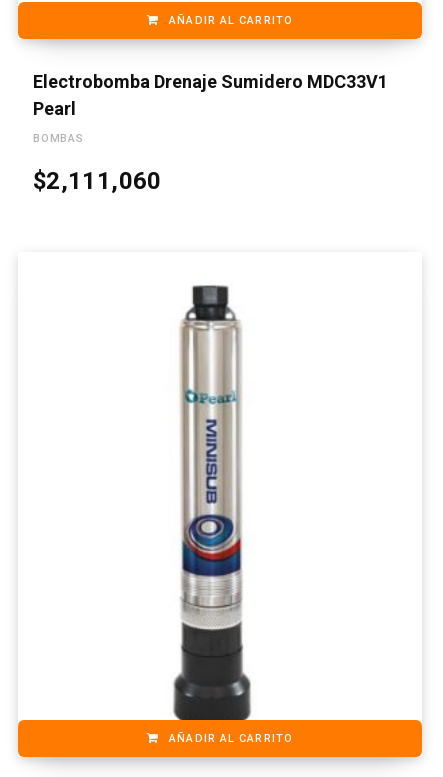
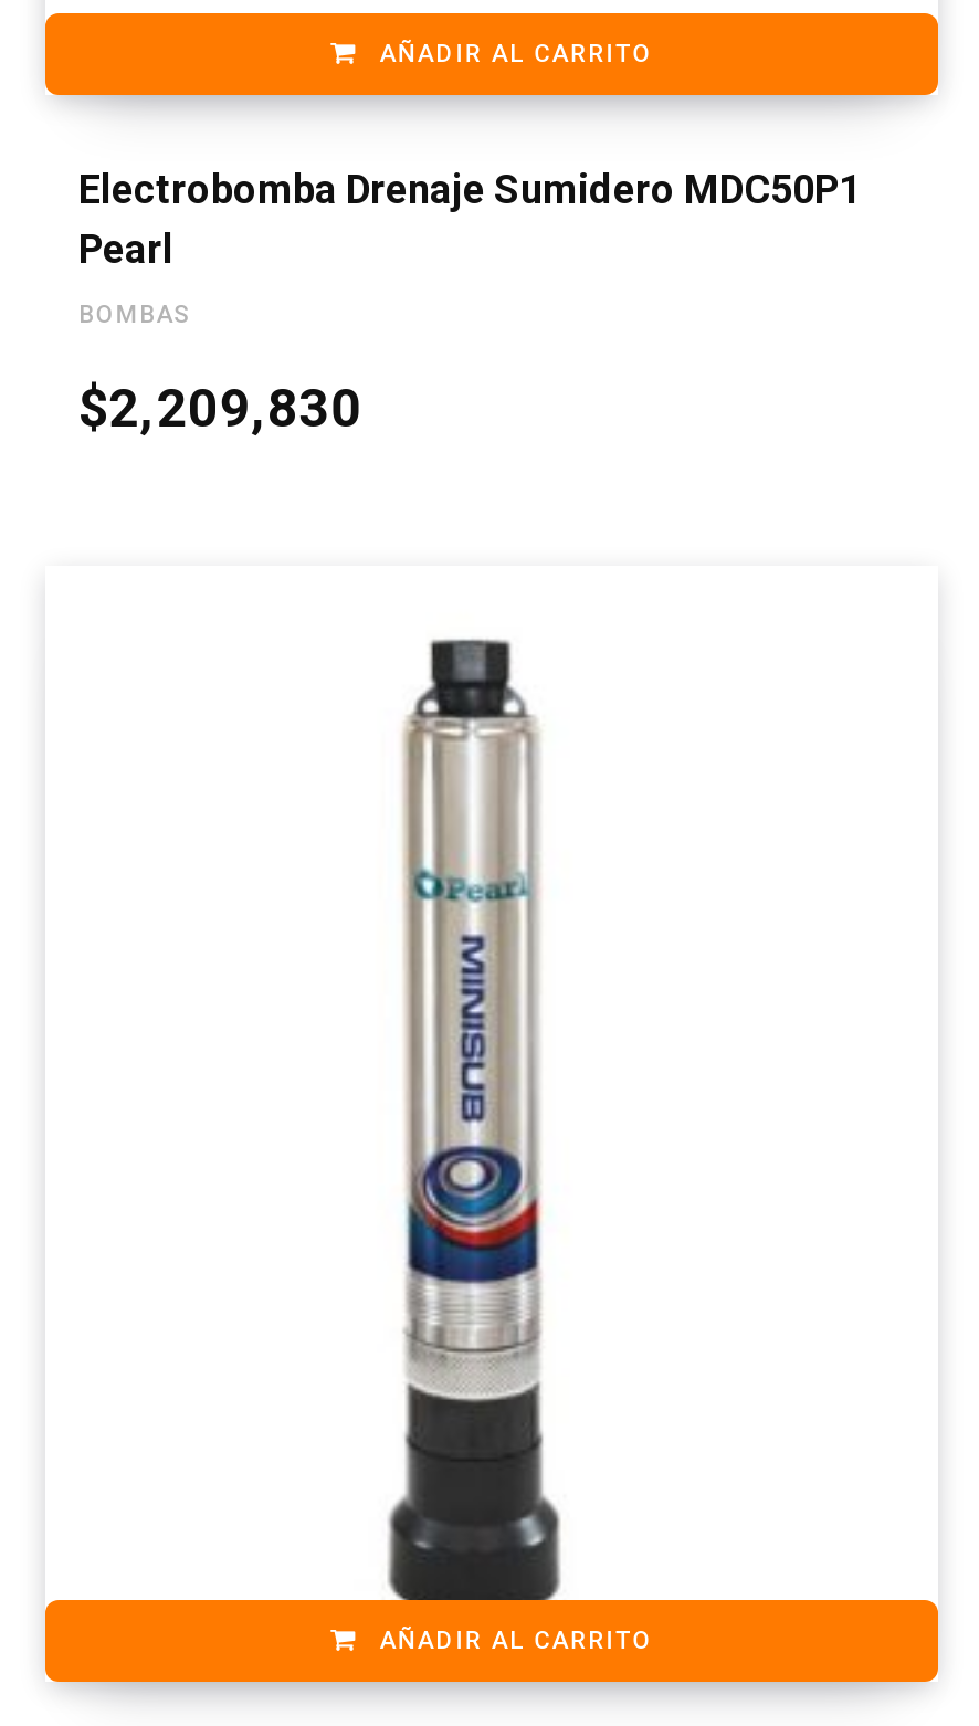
- Electrobomba Drenaje Sumidero MDC33V1
+ Electrobomba Drenaje Sumidero MDC50P1

- $2,111,060
+ $2,209,830
